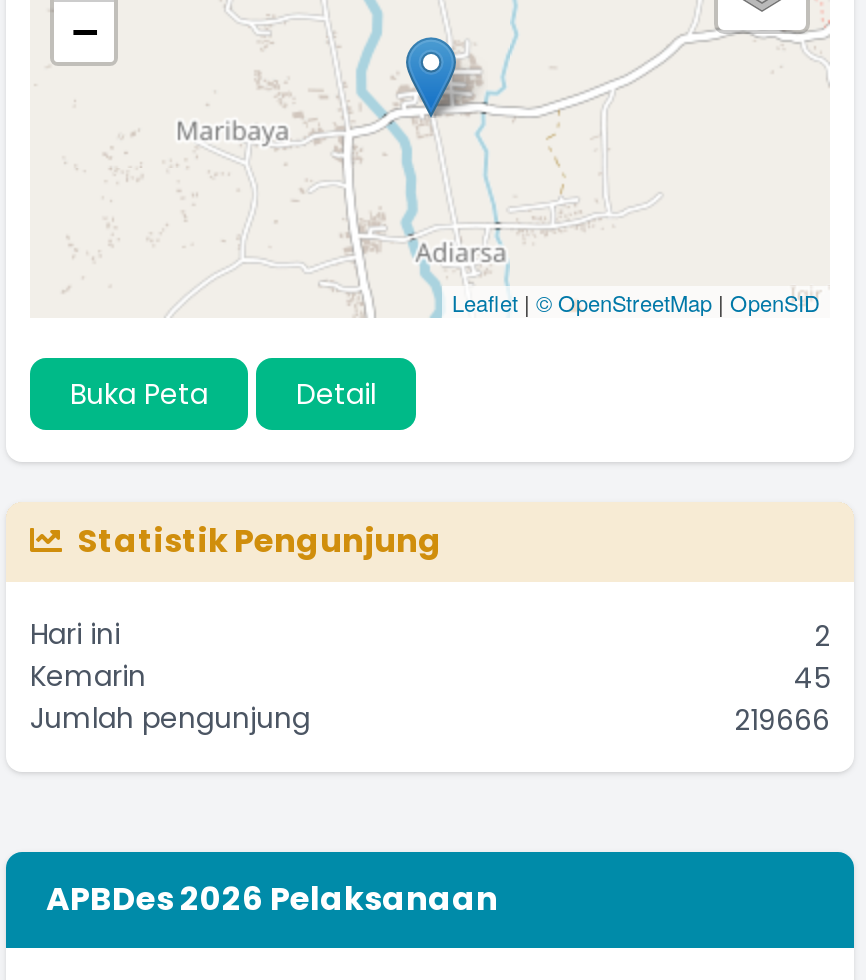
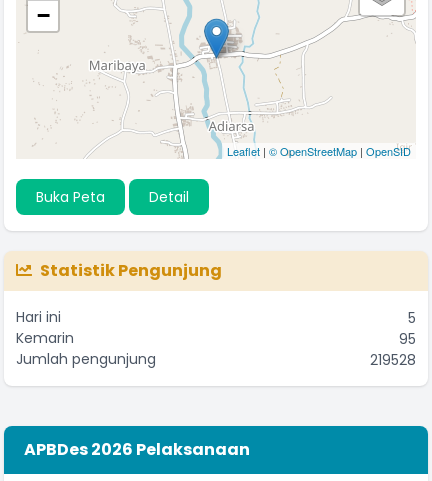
- 2
+ 5

- 45
+ 95

- 219666
+ 219528
